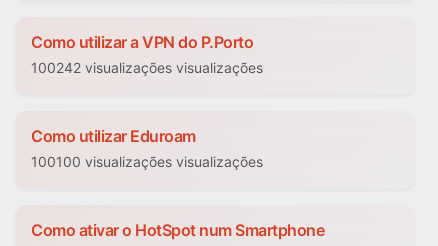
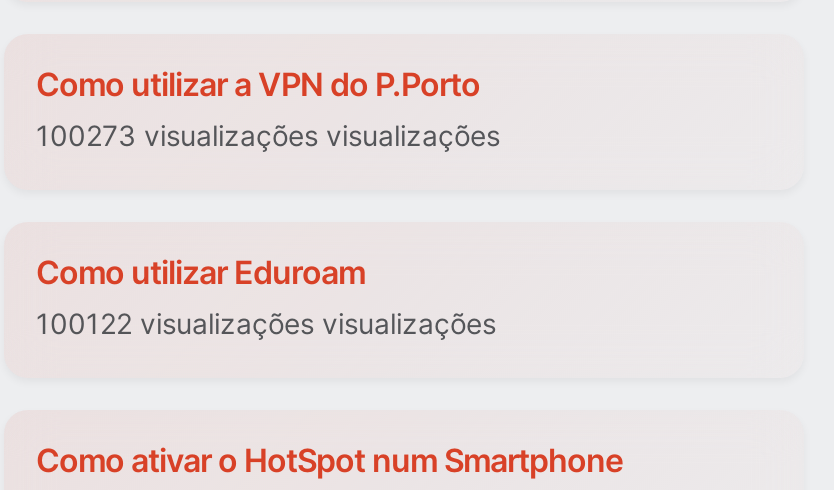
- 100242 visualizações visualizações
+ 100273 visualizações visualizações

- 100100 visualizações visualizações
+ 100122 visualizações visualizações
